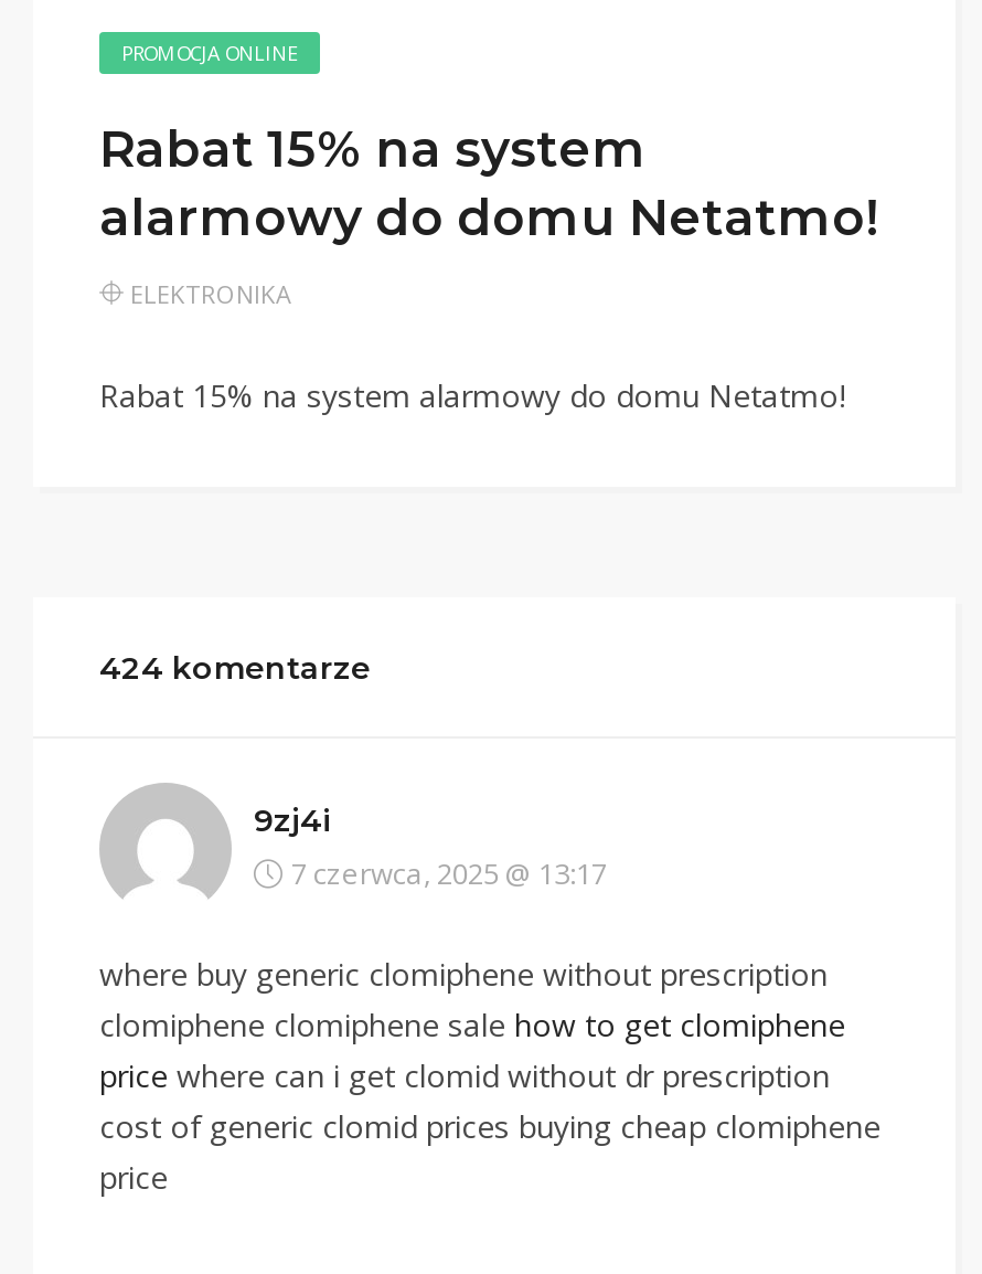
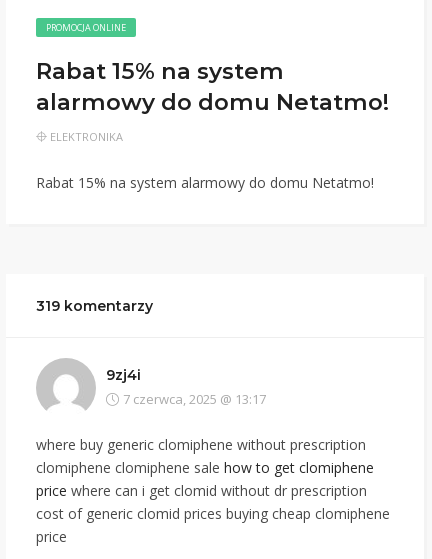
- 424 komentarze
+ 319 komentarzy
